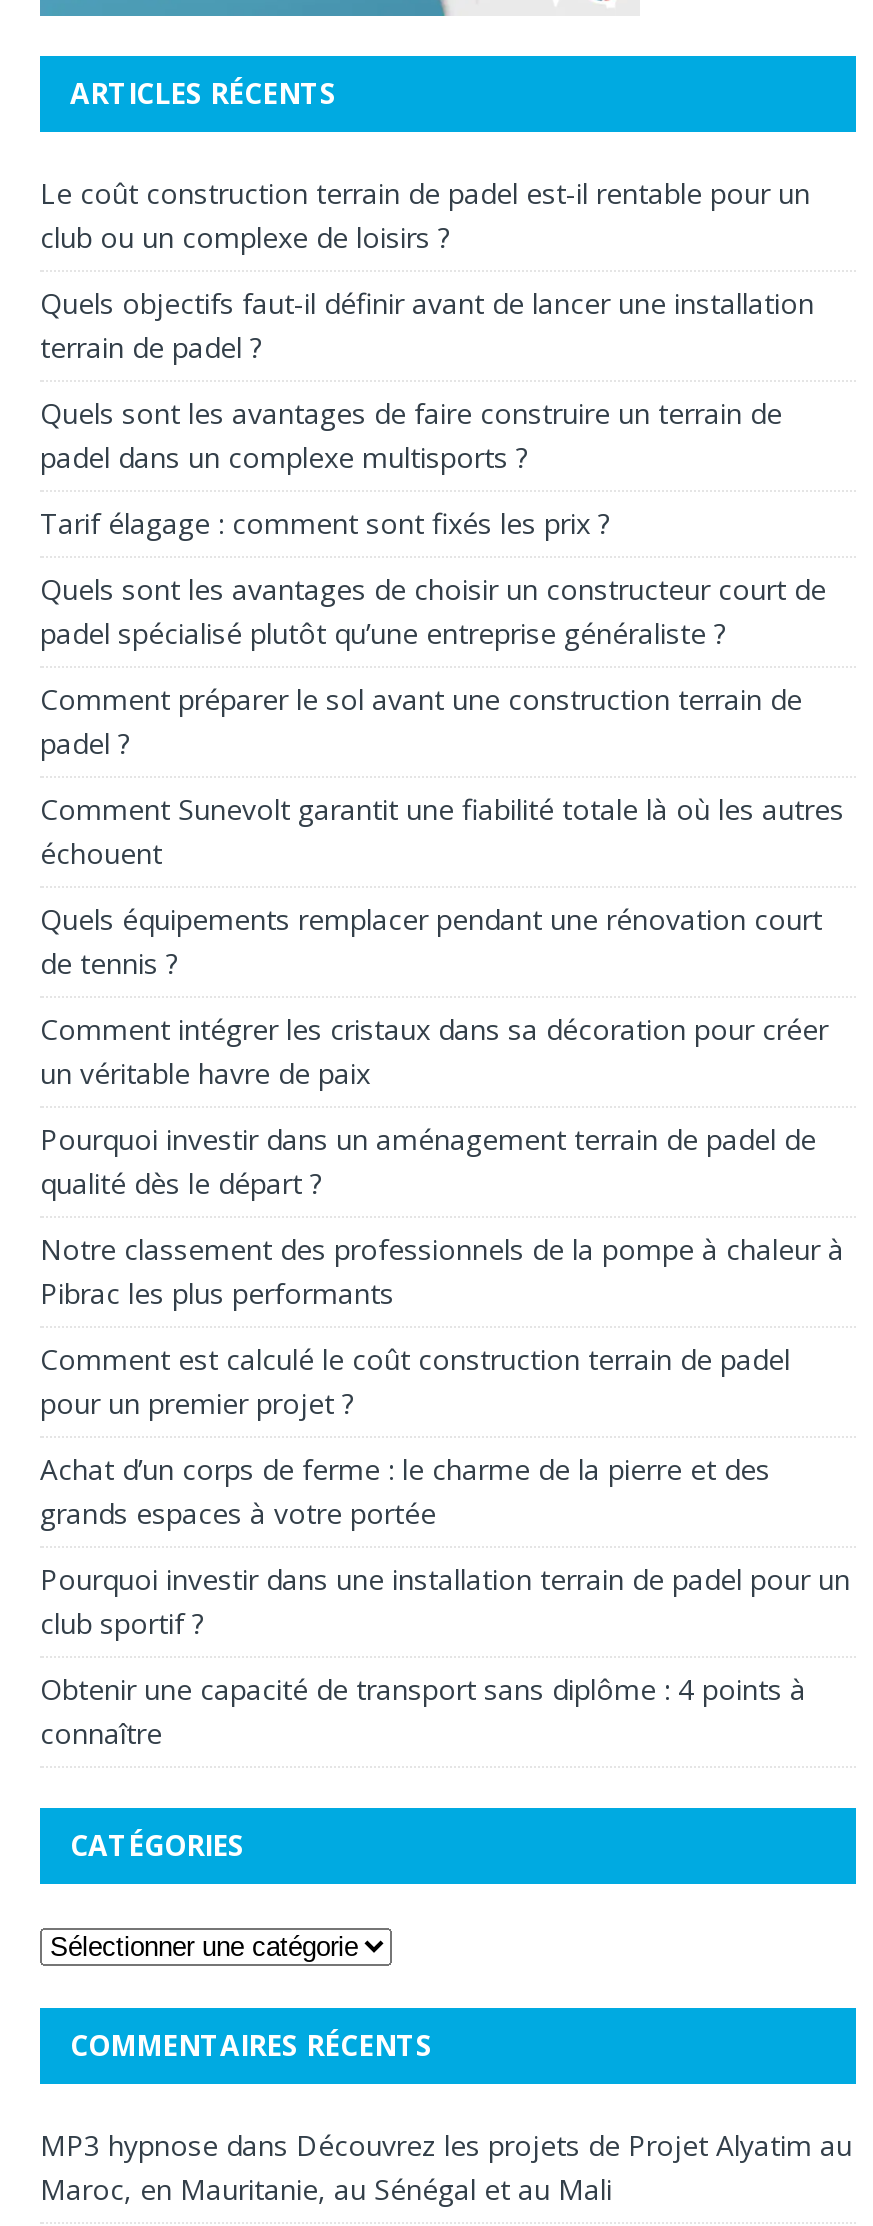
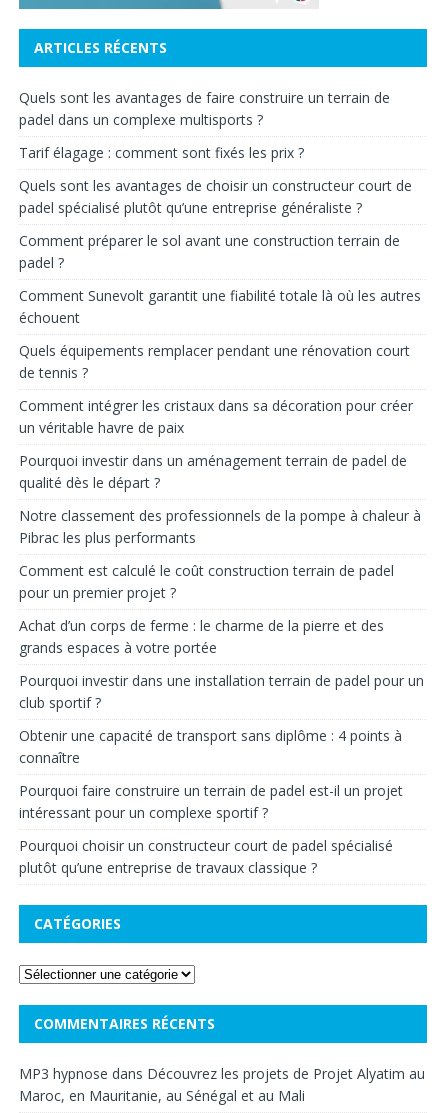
- Le coût construction terrain de padel est-il rentable pour un
- club ou un complexe de loisirs ?
- Quels objectifs faut-il définir avant de lancer une installation
- terrain de padel ?

moved up: Quels sont les avantages de faire construire un terrain de | padel dans un complexe multisports ? | Tarif élagage : comment sont fixés les prix ? | ... | Obtenir une capacité de transport sans diplôme : 4 points à | connaître

+ Pourquoi faire construire un terrain de padel est-il un projet
+ intéressant pour un complexe sportif ?
+ Pourquoi choisir un constructeur court de padel spécialisé
+ plutôt qu’une entreprise de travaux classique ?
